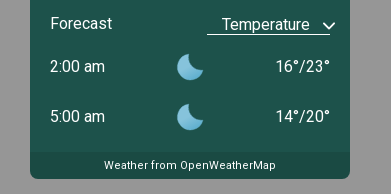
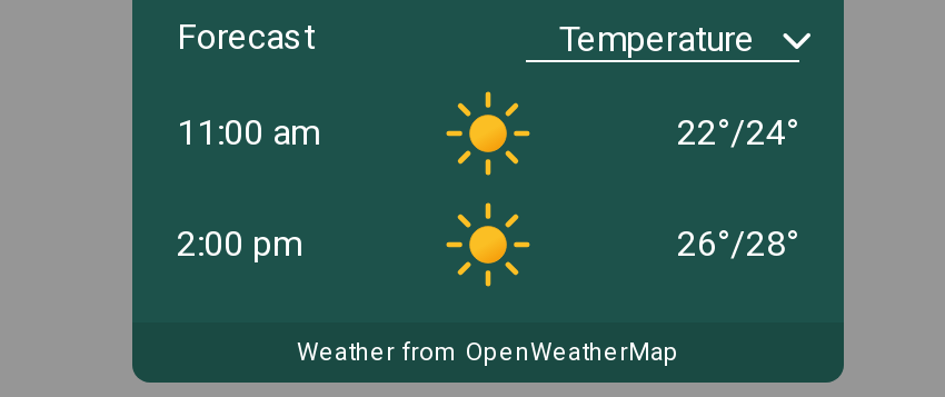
- [image]
- 2:00 am
- 16°/23°
+ [image]
+ 11:00 am
+ 22°/24°

- [image]
- 5:00 am
- 14°/20°
+ [image]
+ 2:00 pm
+ 26°/28°
